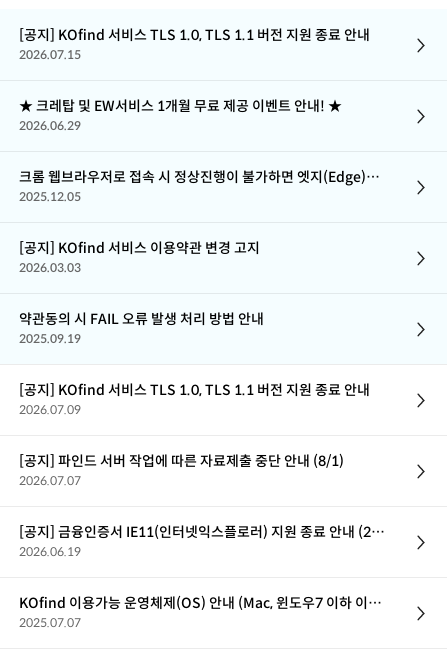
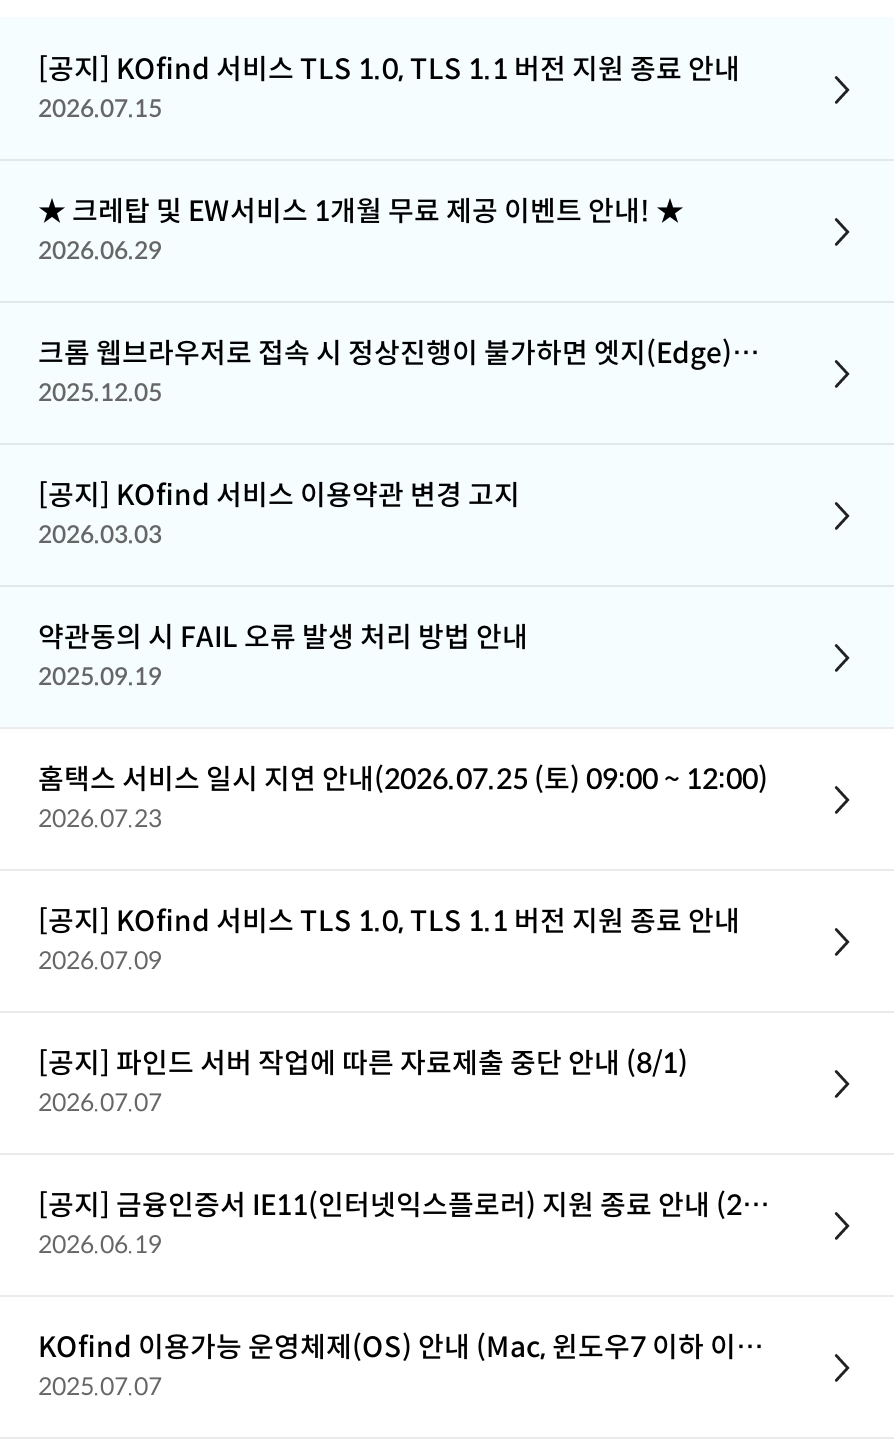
+ 홈택스 서비스 일시 지연 안내(2026.07.25 (토) 09:00 ~ 12:00)
+ 2026.07.23
